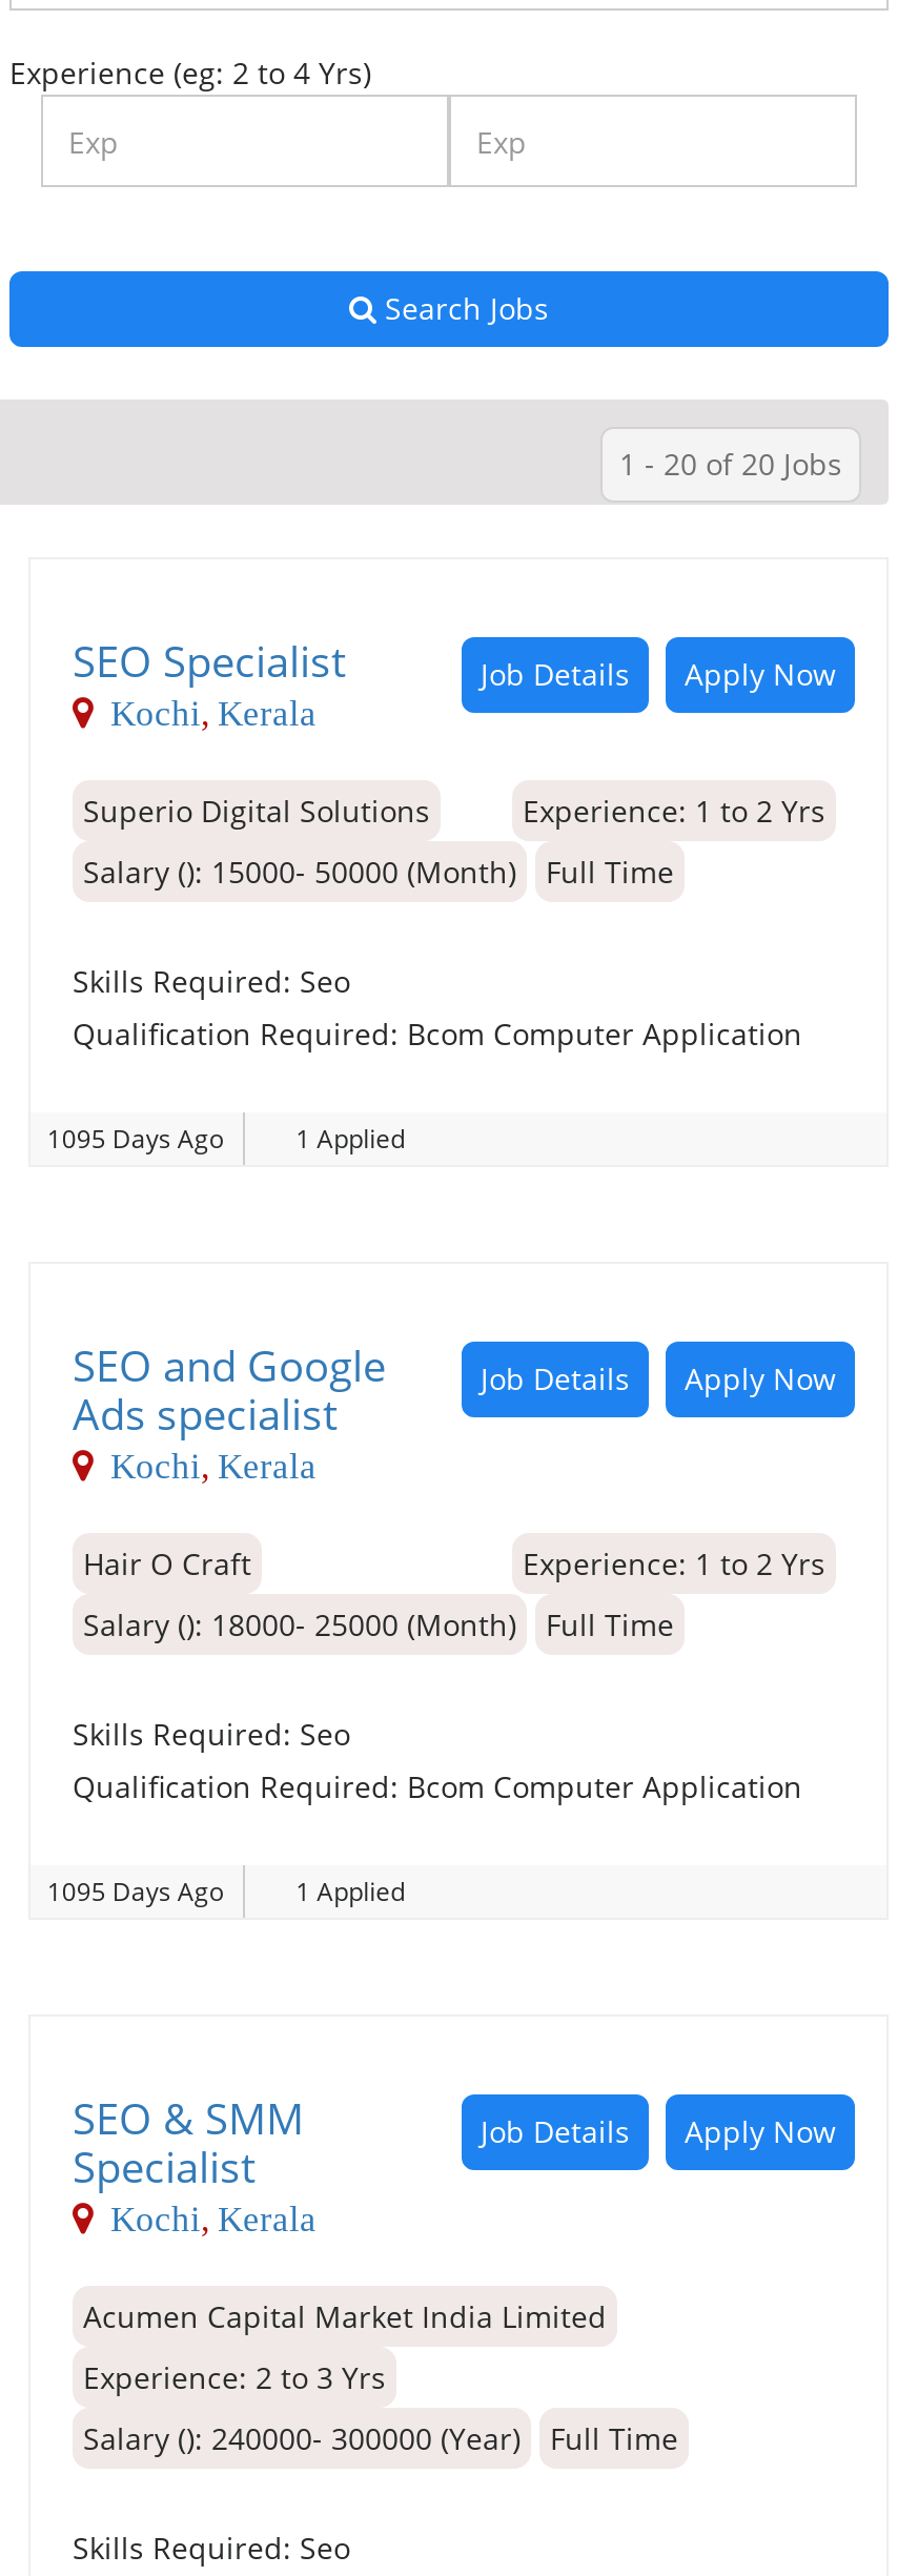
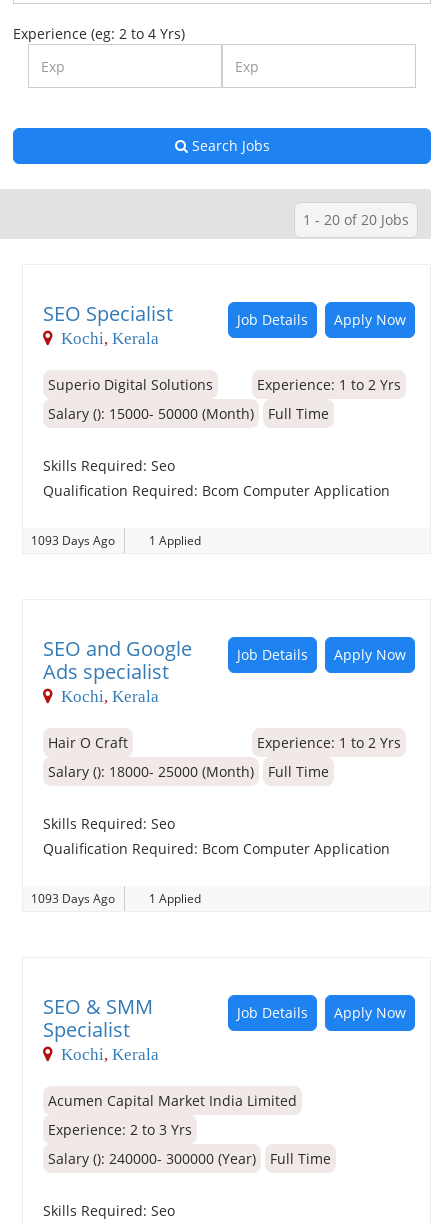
- 1095 Days Ago
+ 1093 Days Ago

- 1095 Days Ago
+ 1093 Days Ago
